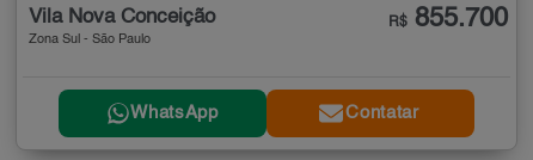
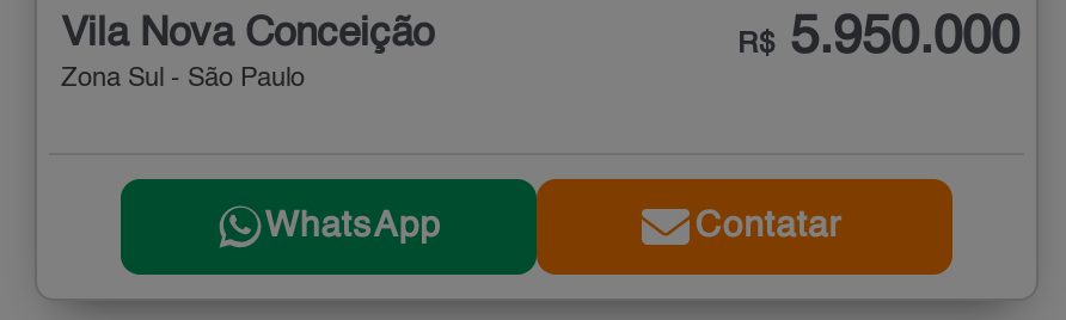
- R$855.700
+ R$5.950.000
